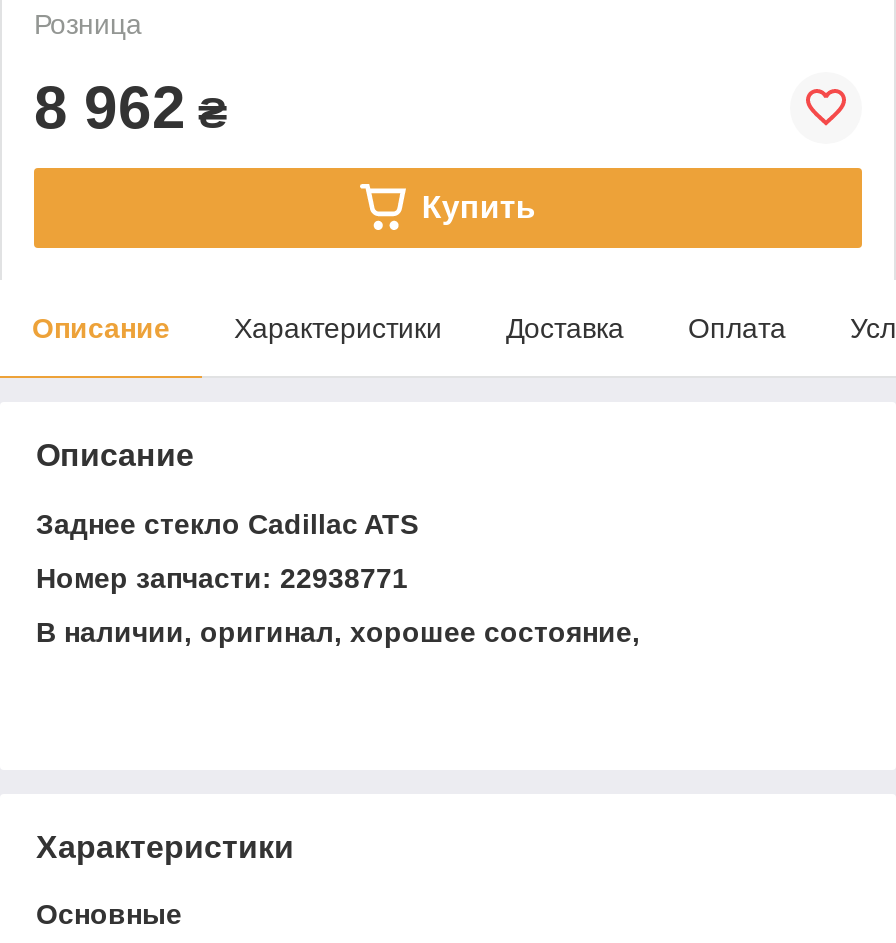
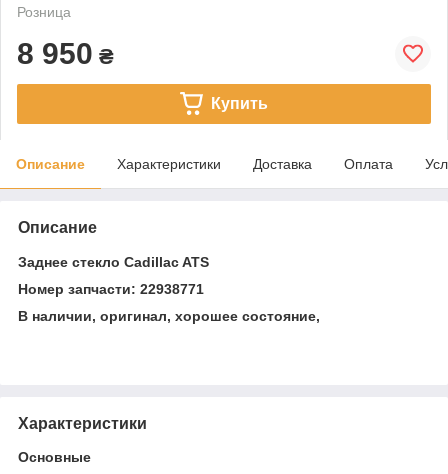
- 8 962 ₴
+ 8 950 ₴
